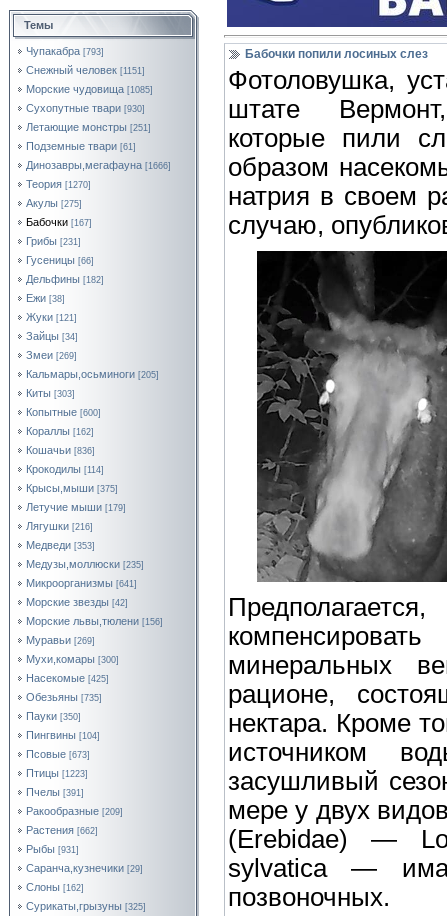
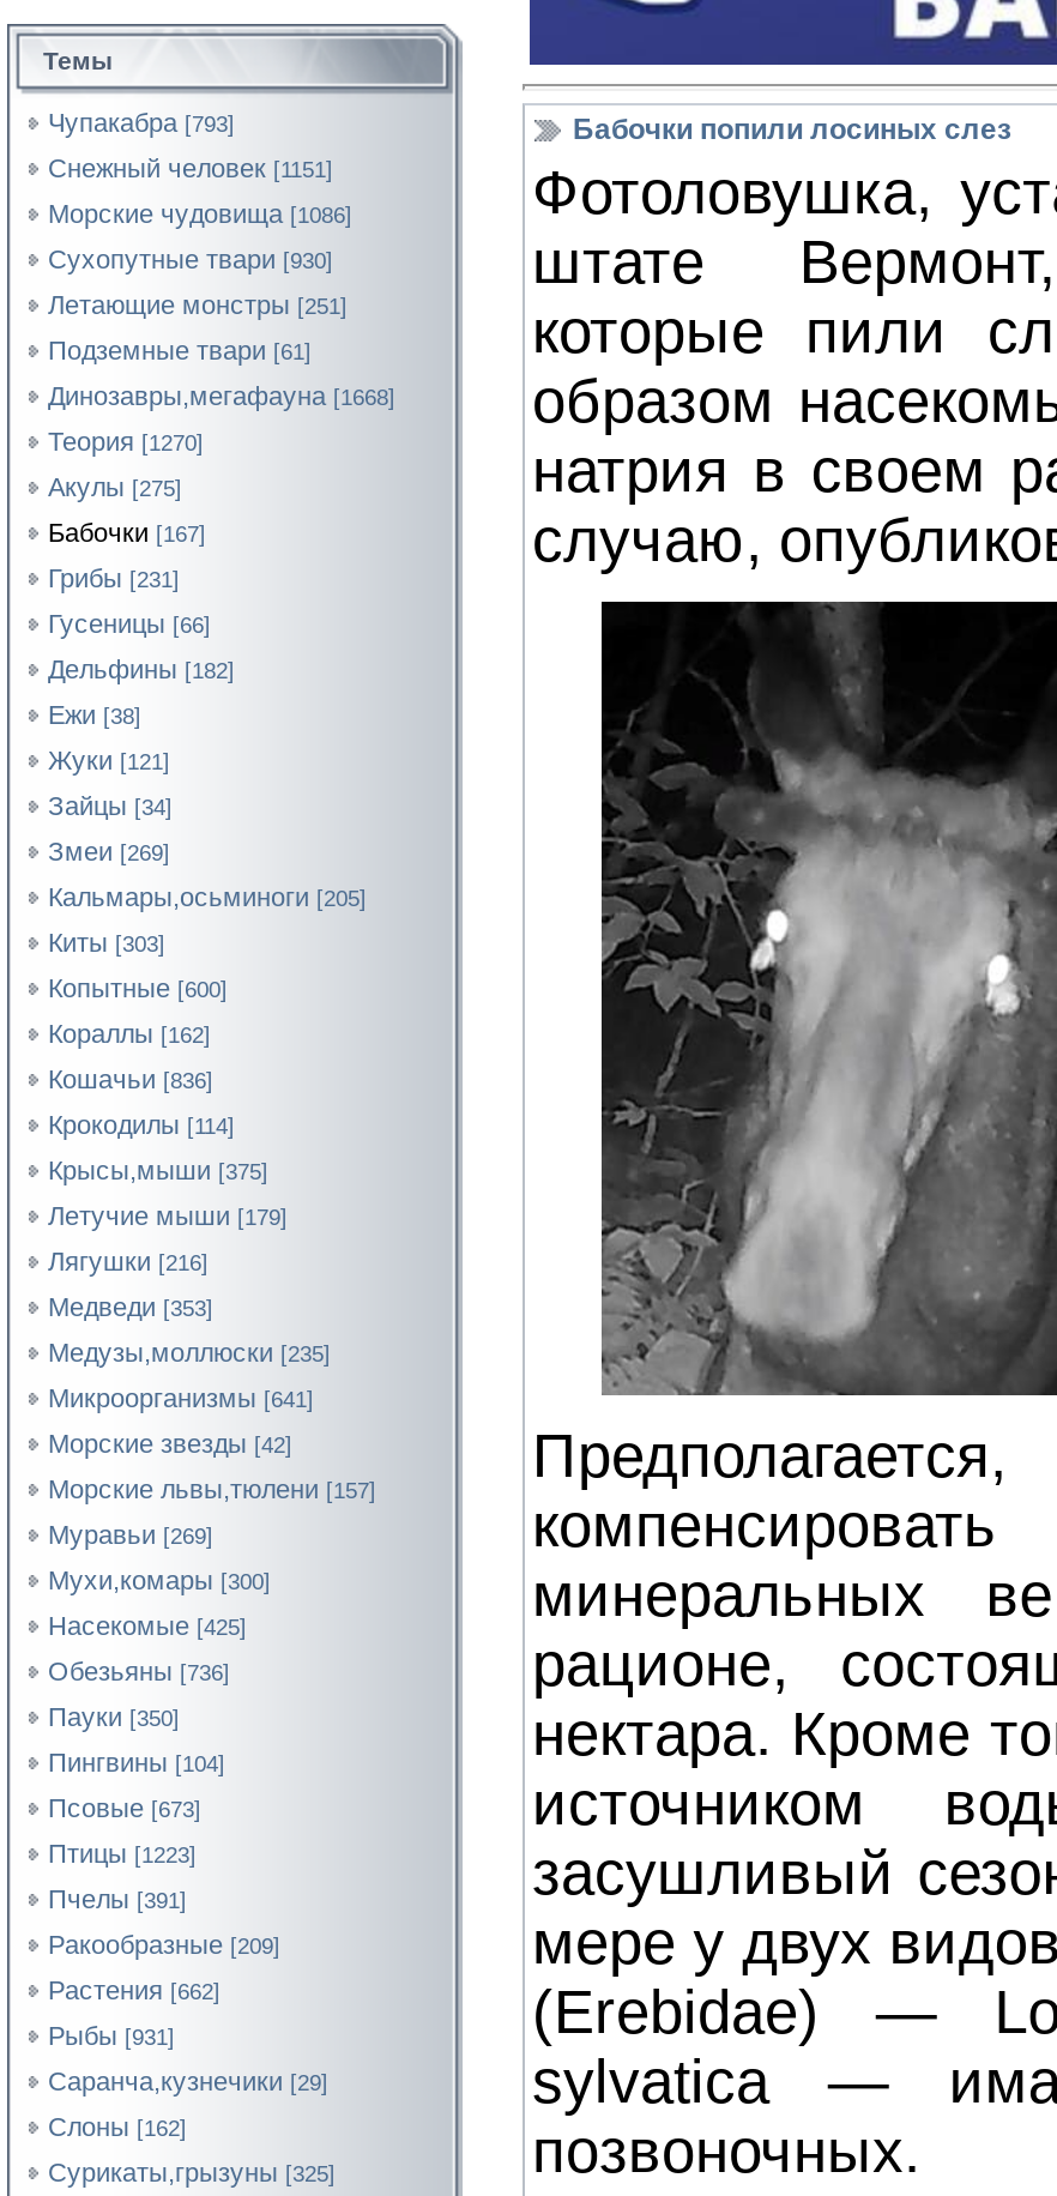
- Морские чудовища [1085]
+ Морские чудовища [1086]

- Динозавры,мегафауна [1666]
+ Динозавры,мегафауна [1668]

- Морские львы,тюлени [156]
+ Морские львы,тюлени [157]

- Обезьяны [735]
+ Обезьяны [736]
